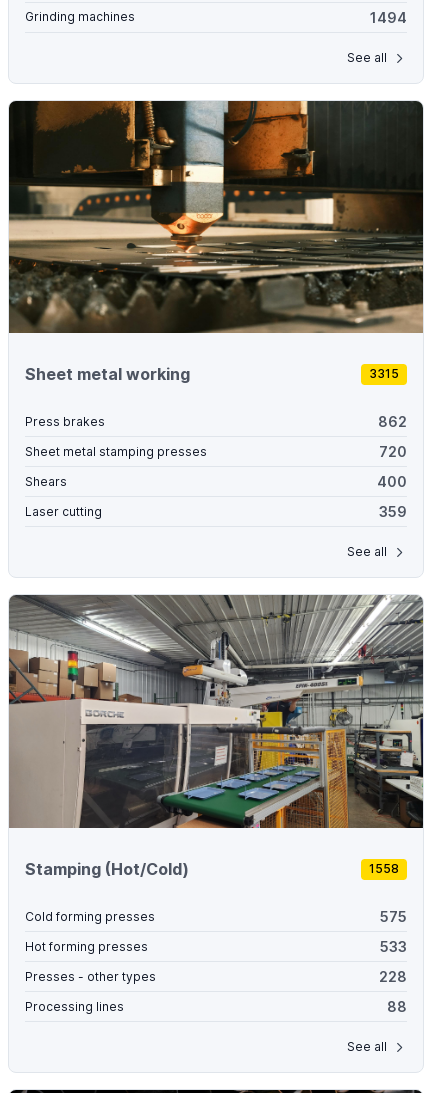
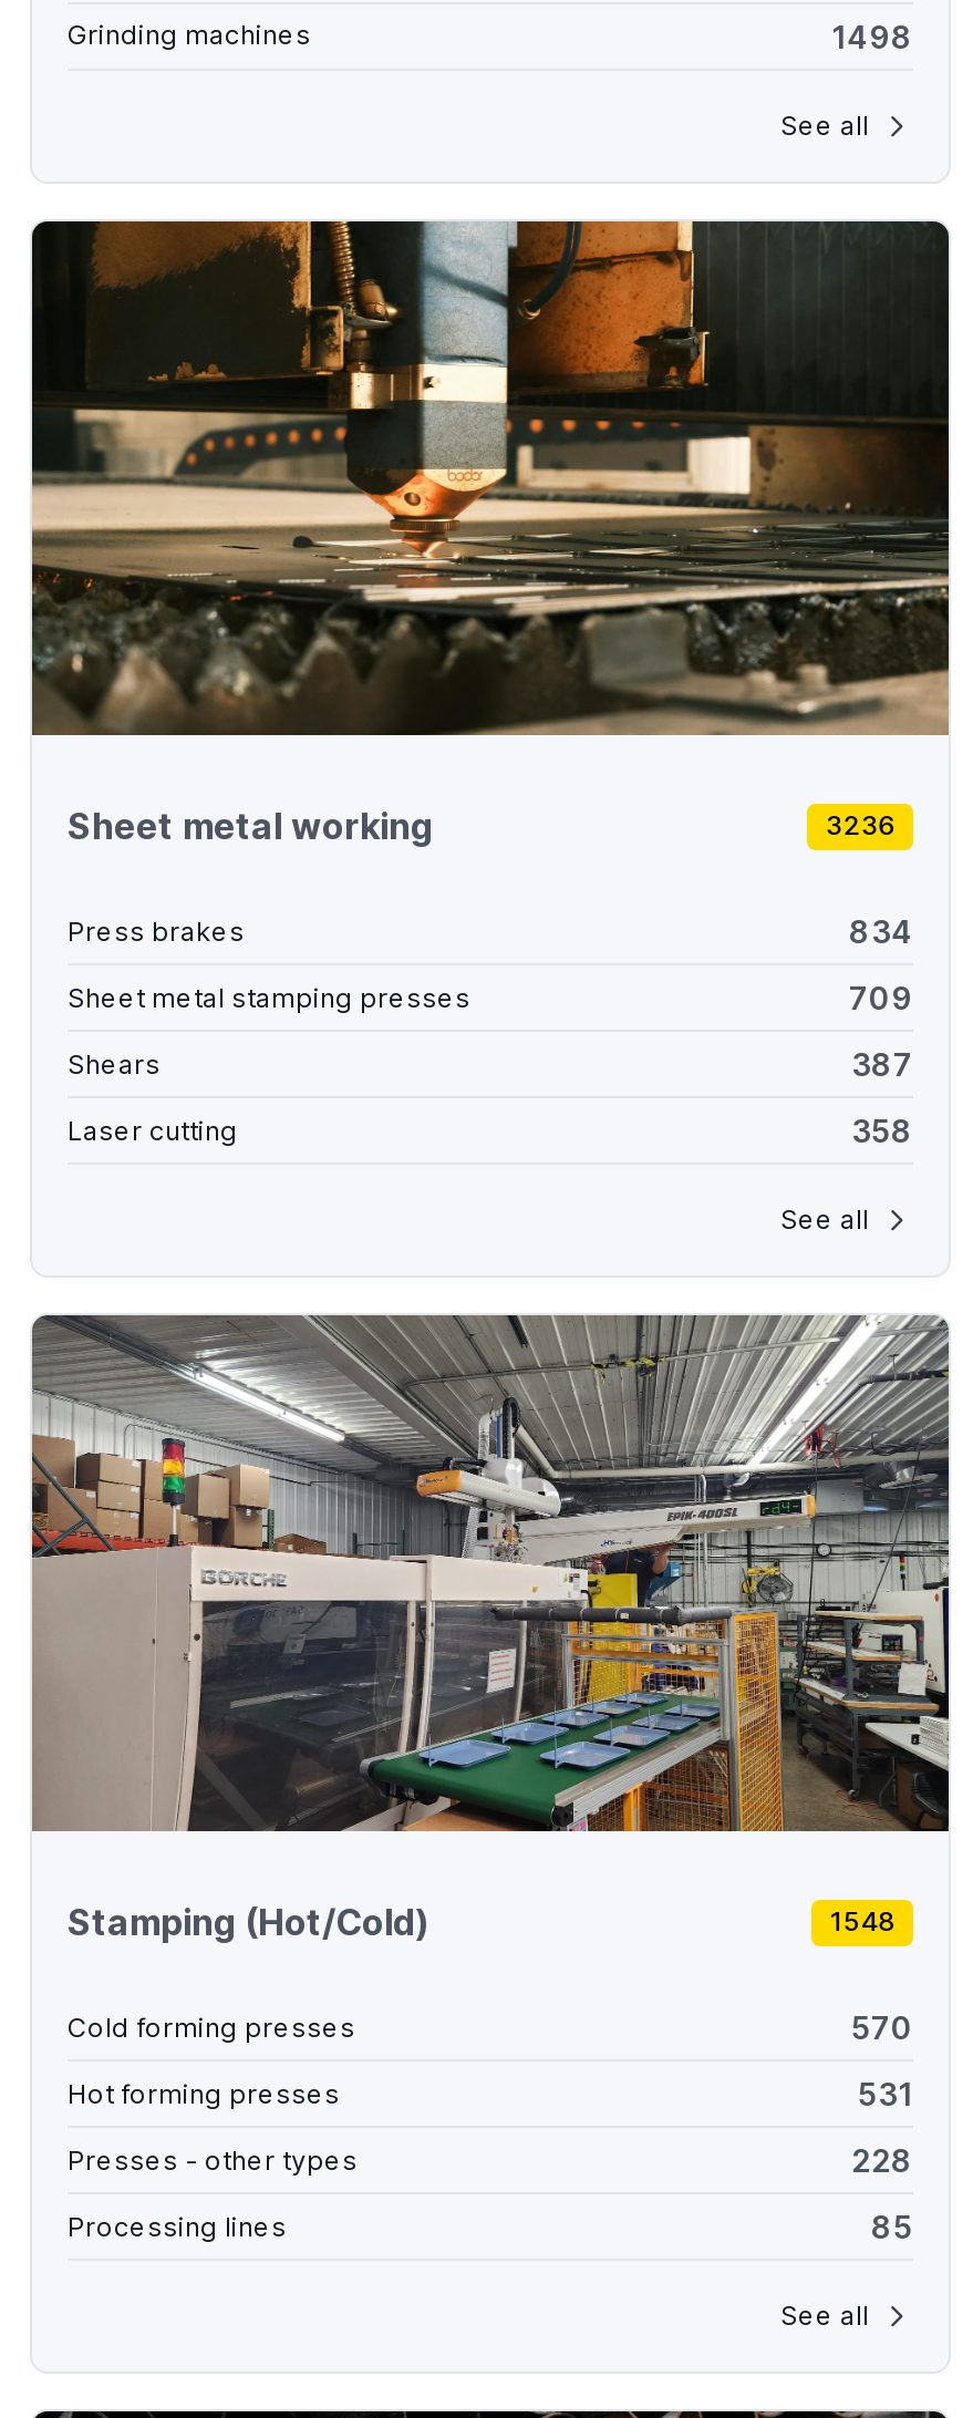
- 1494
+ 1498

- 3315
+ 3236

- 862
+ 834

- 720
+ 709

- 400
+ 387

- 359
+ 358

- 1558
+ 1548

- 575
+ 570

- 533
+ 531

- 88
+ 85
